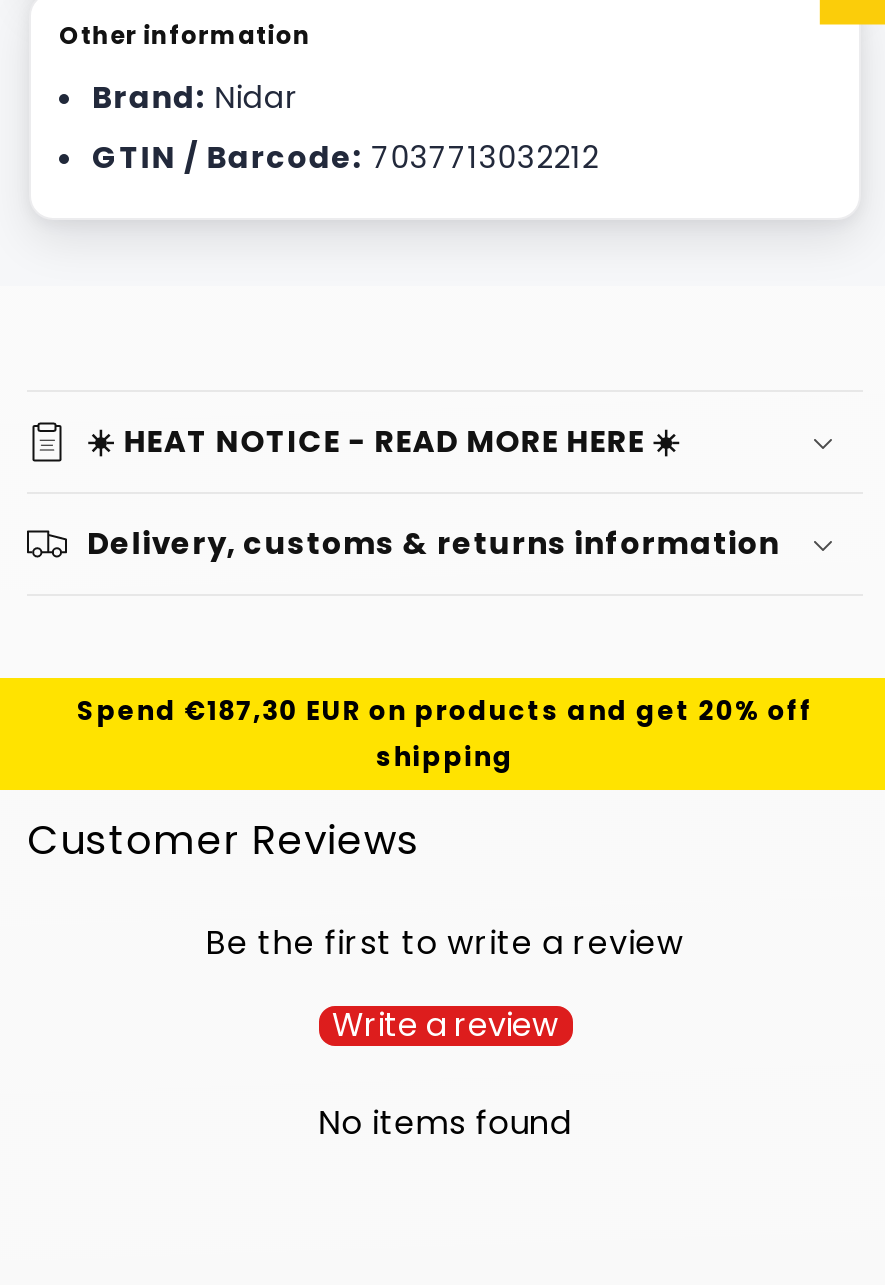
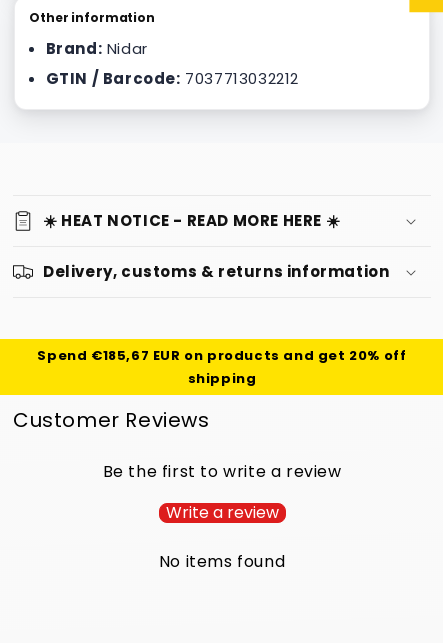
- Spend €187,30 EUR on products and get 20% off
+ Spend €185,67 EUR on products and get 20% off
